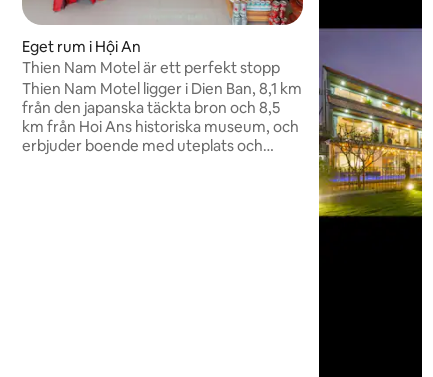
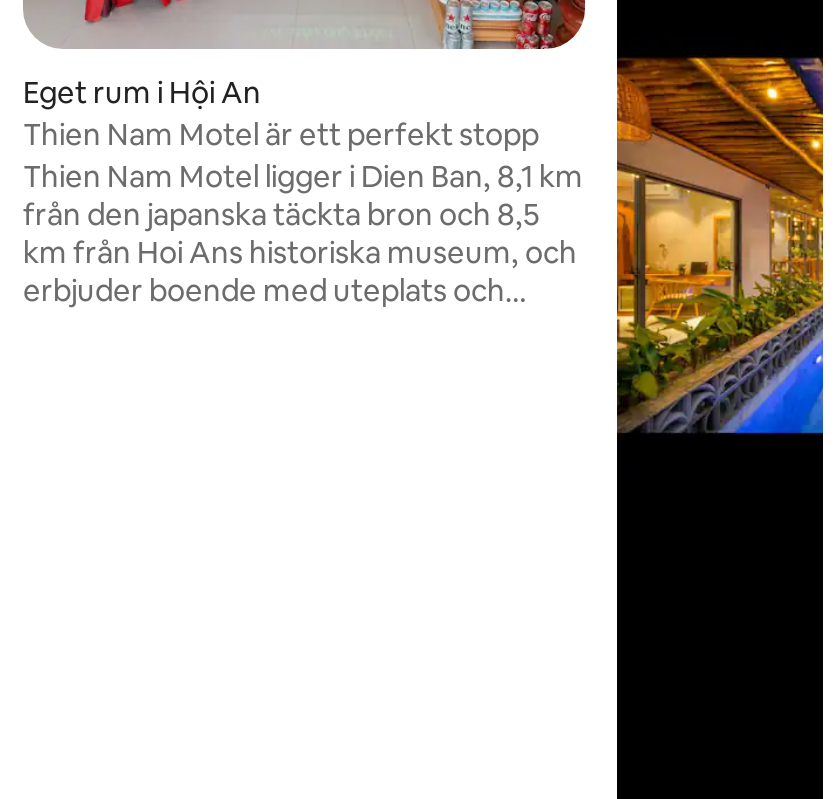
- [image]
+ [image]
